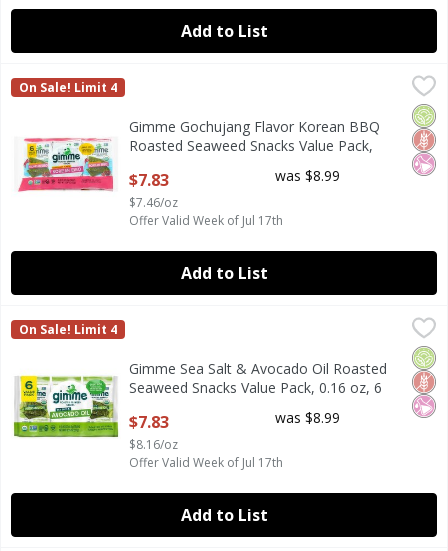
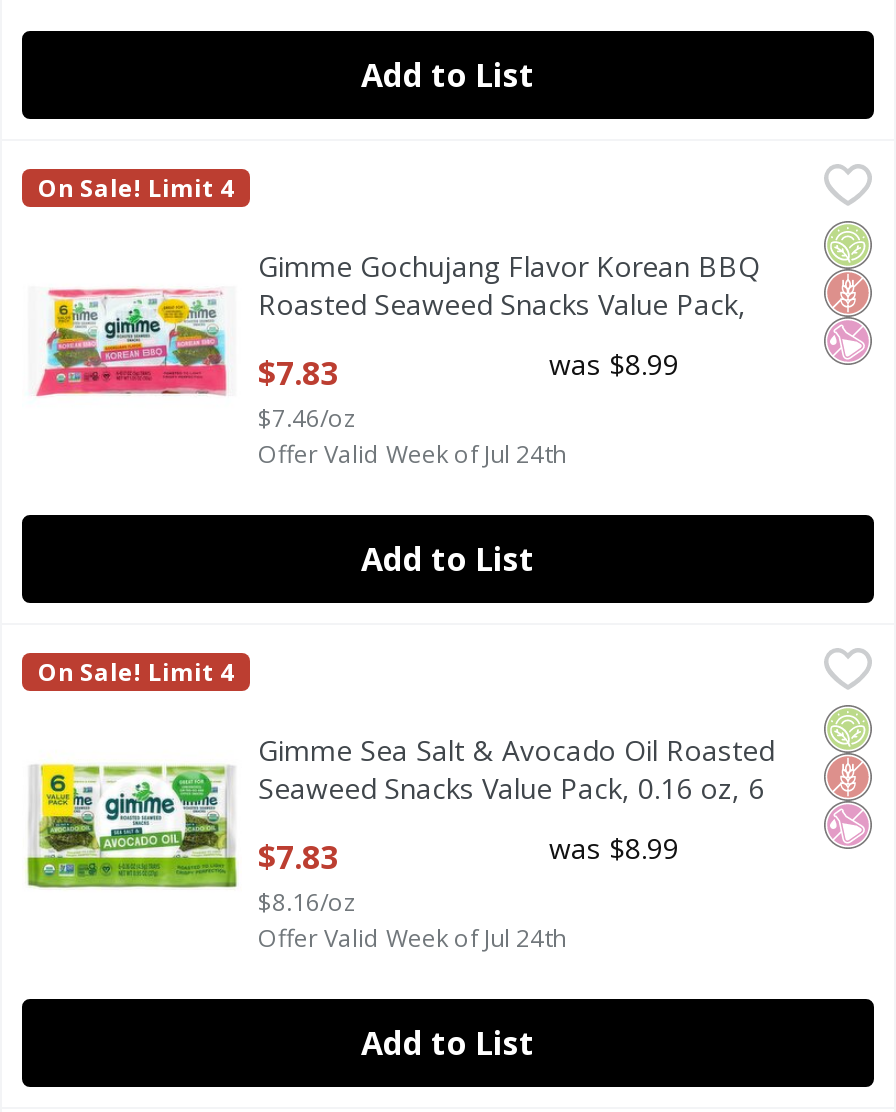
- Offer Valid Week of Jul 17th
+ Offer Valid Week of Jul 24th

- Offer Valid Week of Jul 17th
+ Offer Valid Week of Jul 24th
